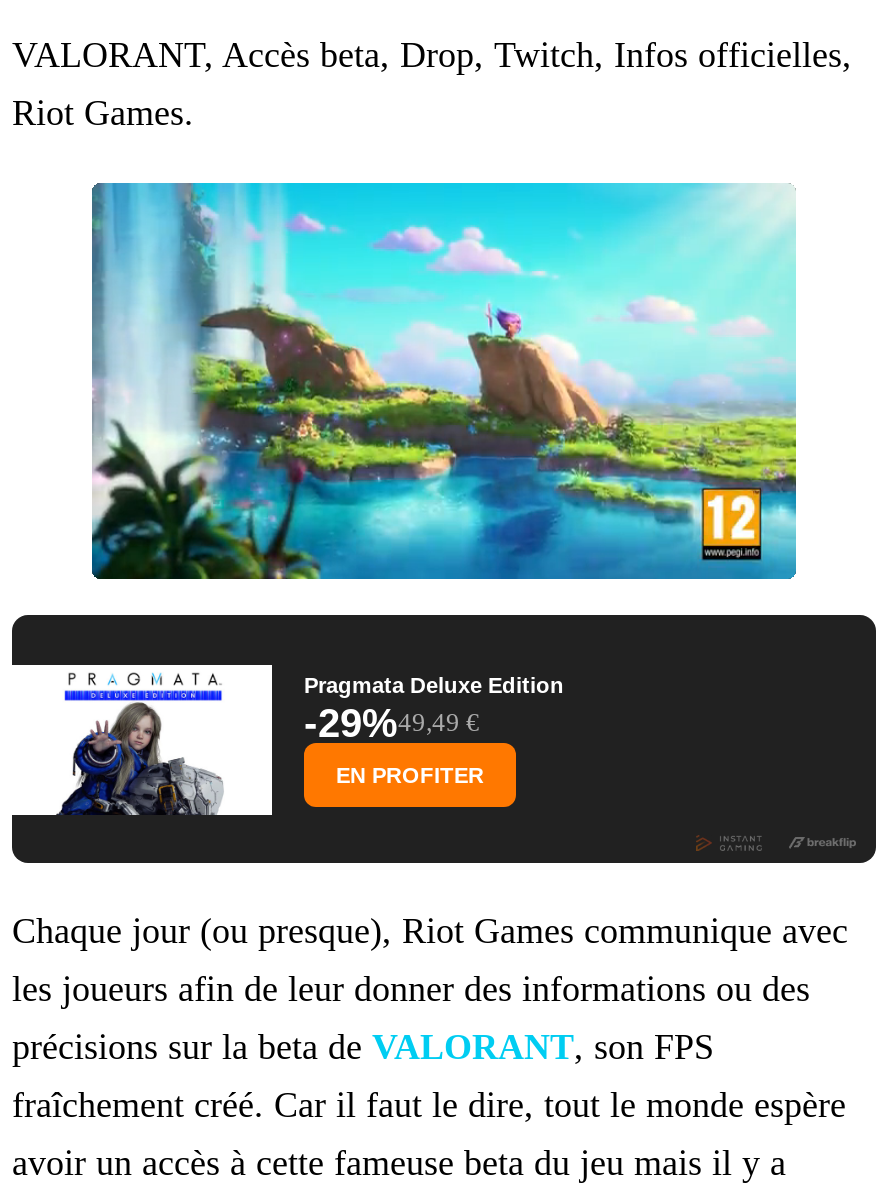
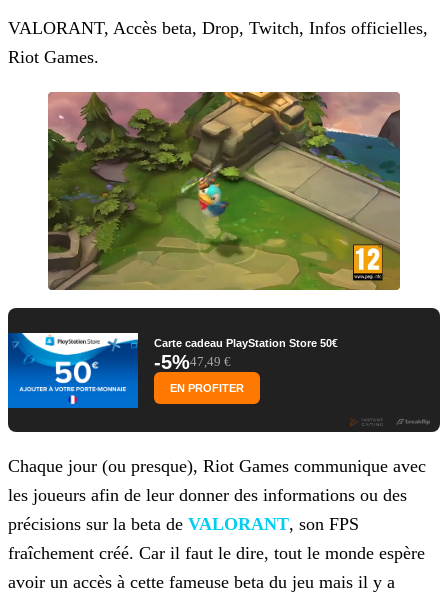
- [image]
+ [image]

- [image]
- Pragmata Deluxe Edition
- -29%49,49 €
+ [image]
+ Carte cadeau PlayStation Store 50€
+ -5%47,49 €
